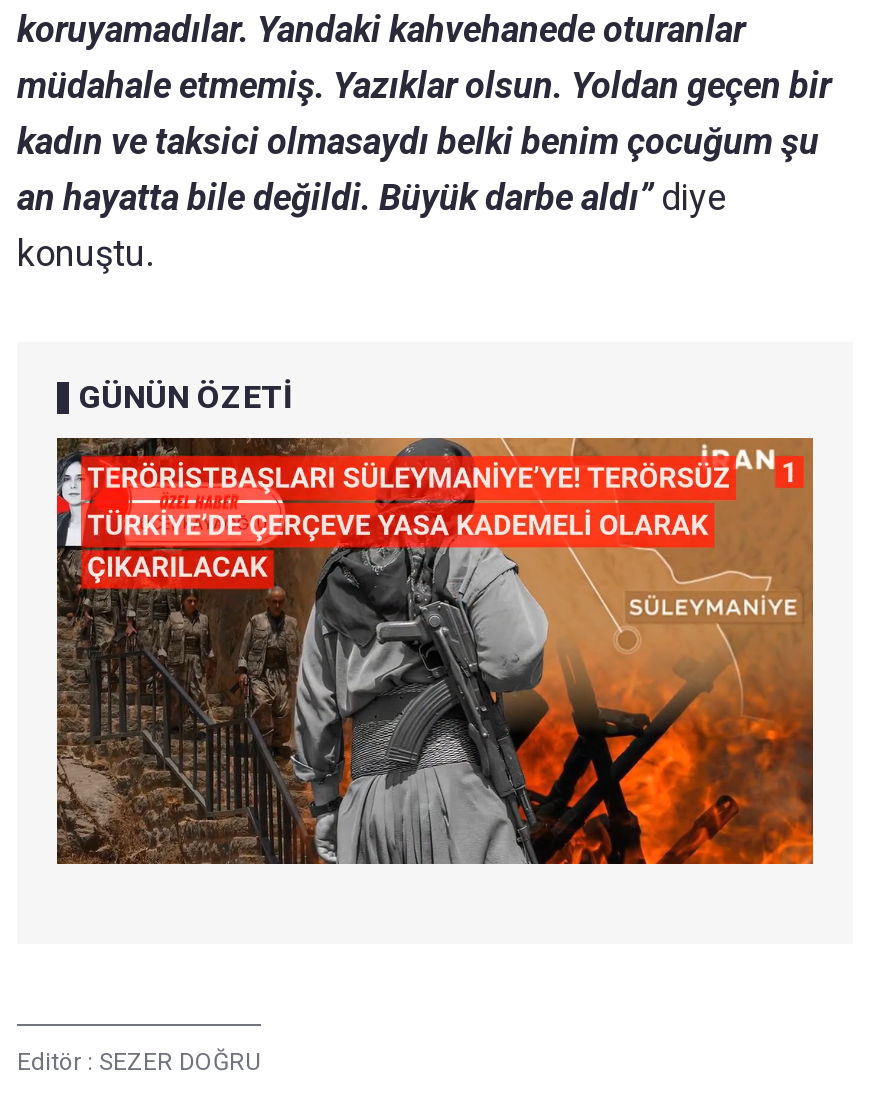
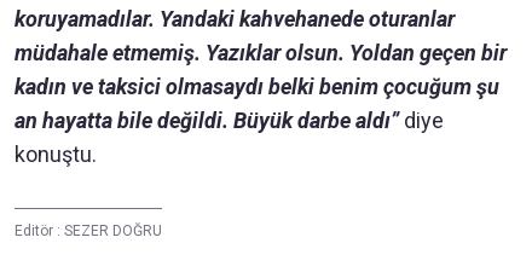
- GÜNÜN ÖZETİ

- [image]
